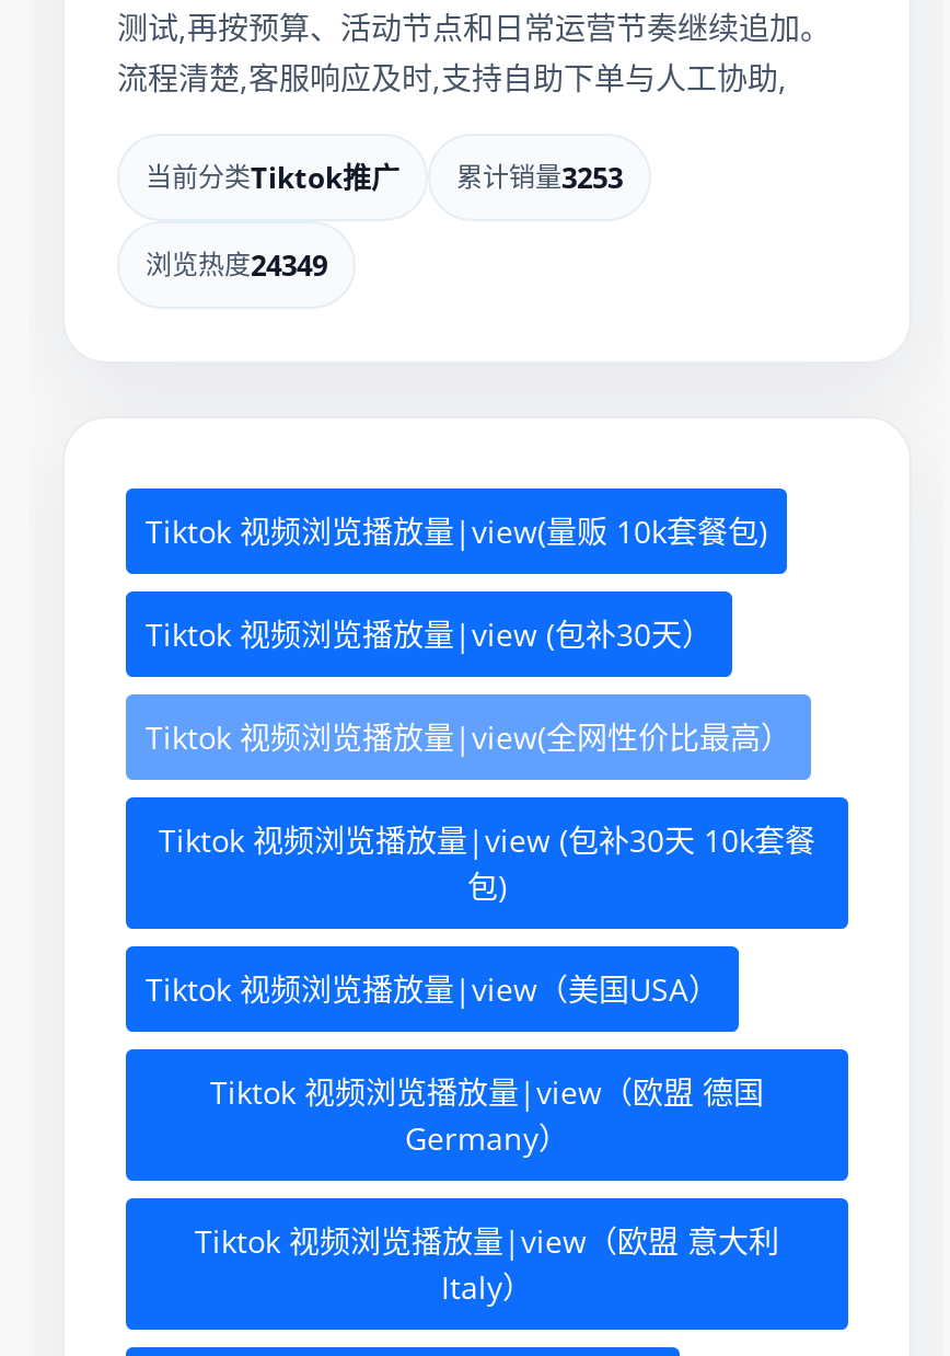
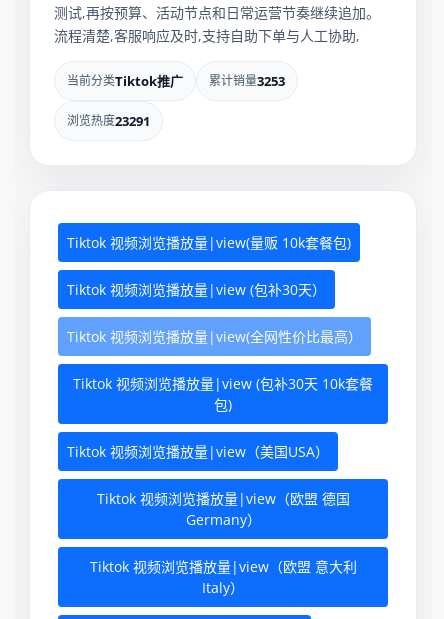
- 浏览热度24349
+ 浏览热度23291
